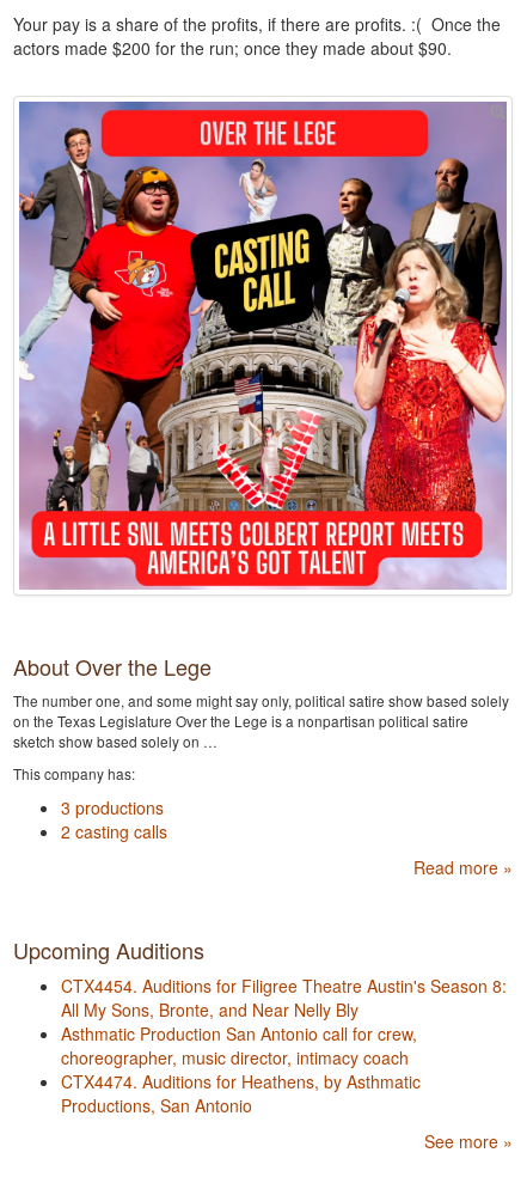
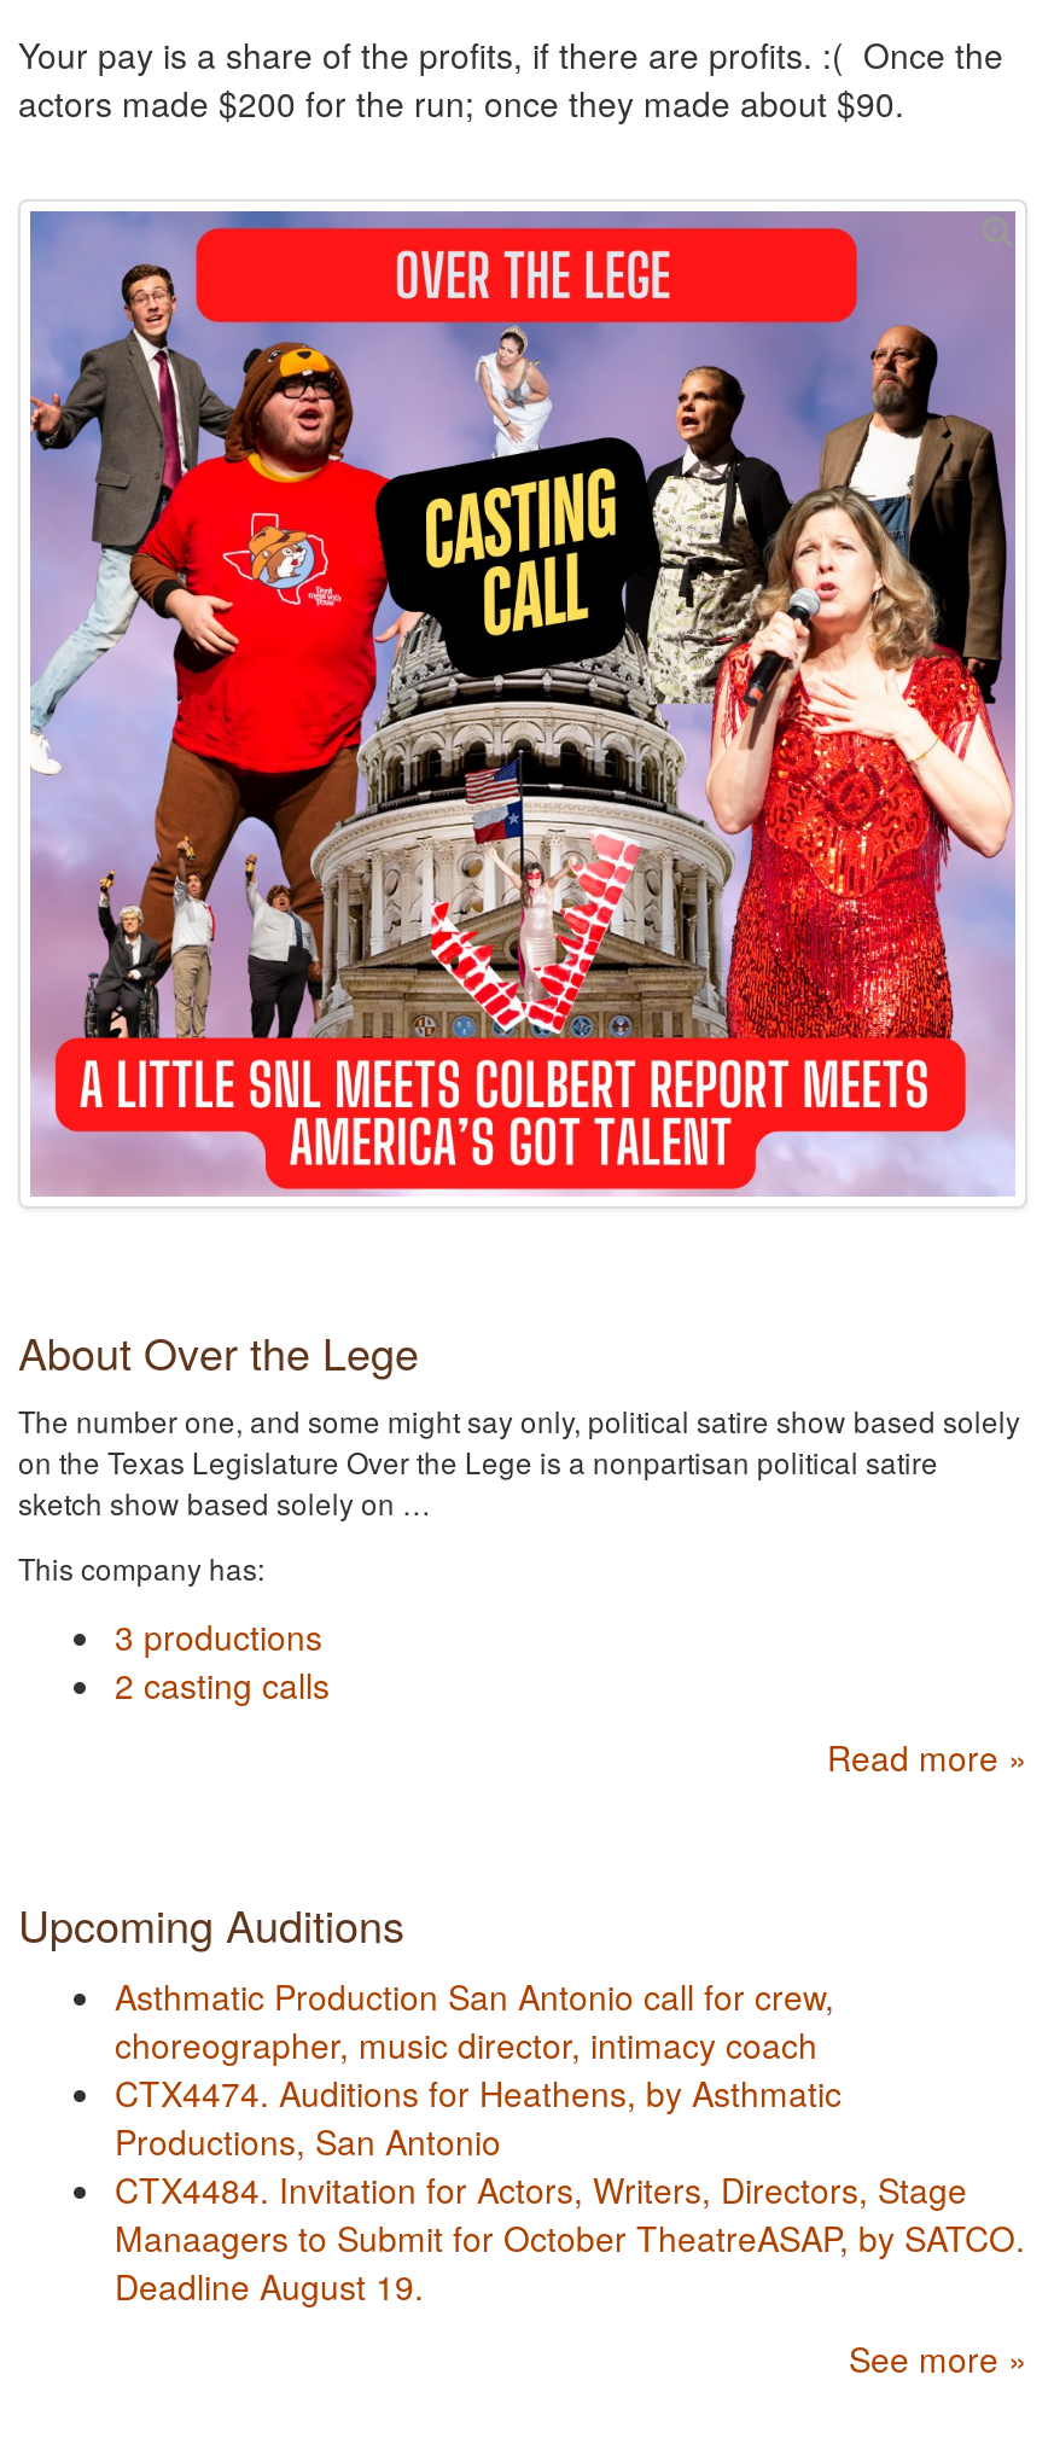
- CTX4454. Auditions for Filigree Theatre Austin's Season 8:
- All My Sons, Bronte, and Near Nelly Bly

moved up: Asthmatic Production San Antonio call for crew, | choreographer, music director, intimacy coach | CTX4474. Auditions for Heathens, by Asthmatic | Productions, San Antonio

+ CTX4484. Invitation for Actors, Writers, Directors, Stage
+ Manaagers to Submit for October TheatreASAP, by SATCO.
+ Deadline August 19.
